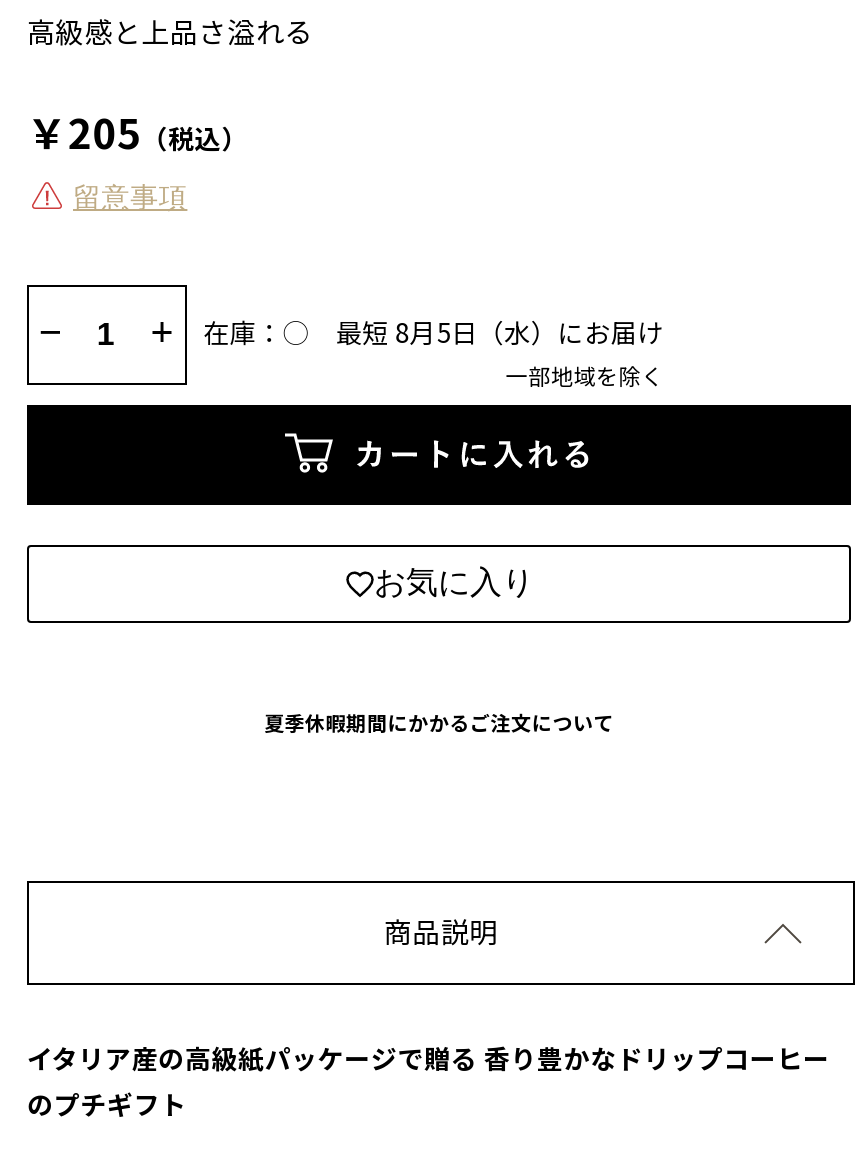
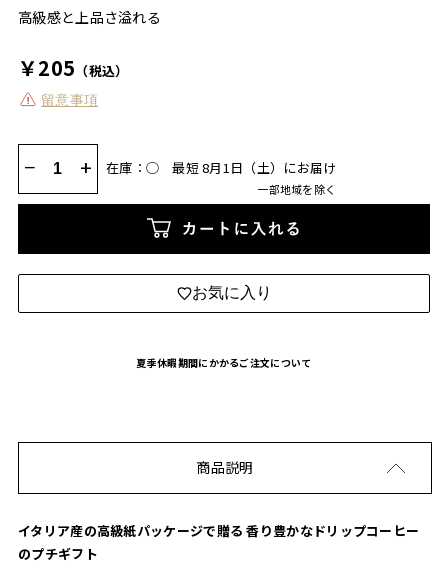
- 最短 8月5日（水）にお届け
+ 最短 8月1日（土）にお届け
